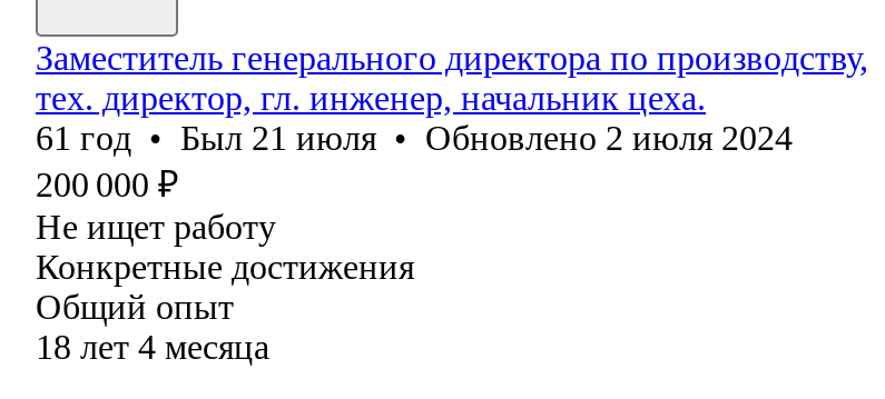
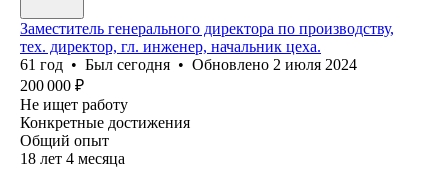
- 61 год • Был 21 июля • Обновлено 2 июля 2024
+ 61 год • Был сегодня • Обновлено 2 июля 2024
